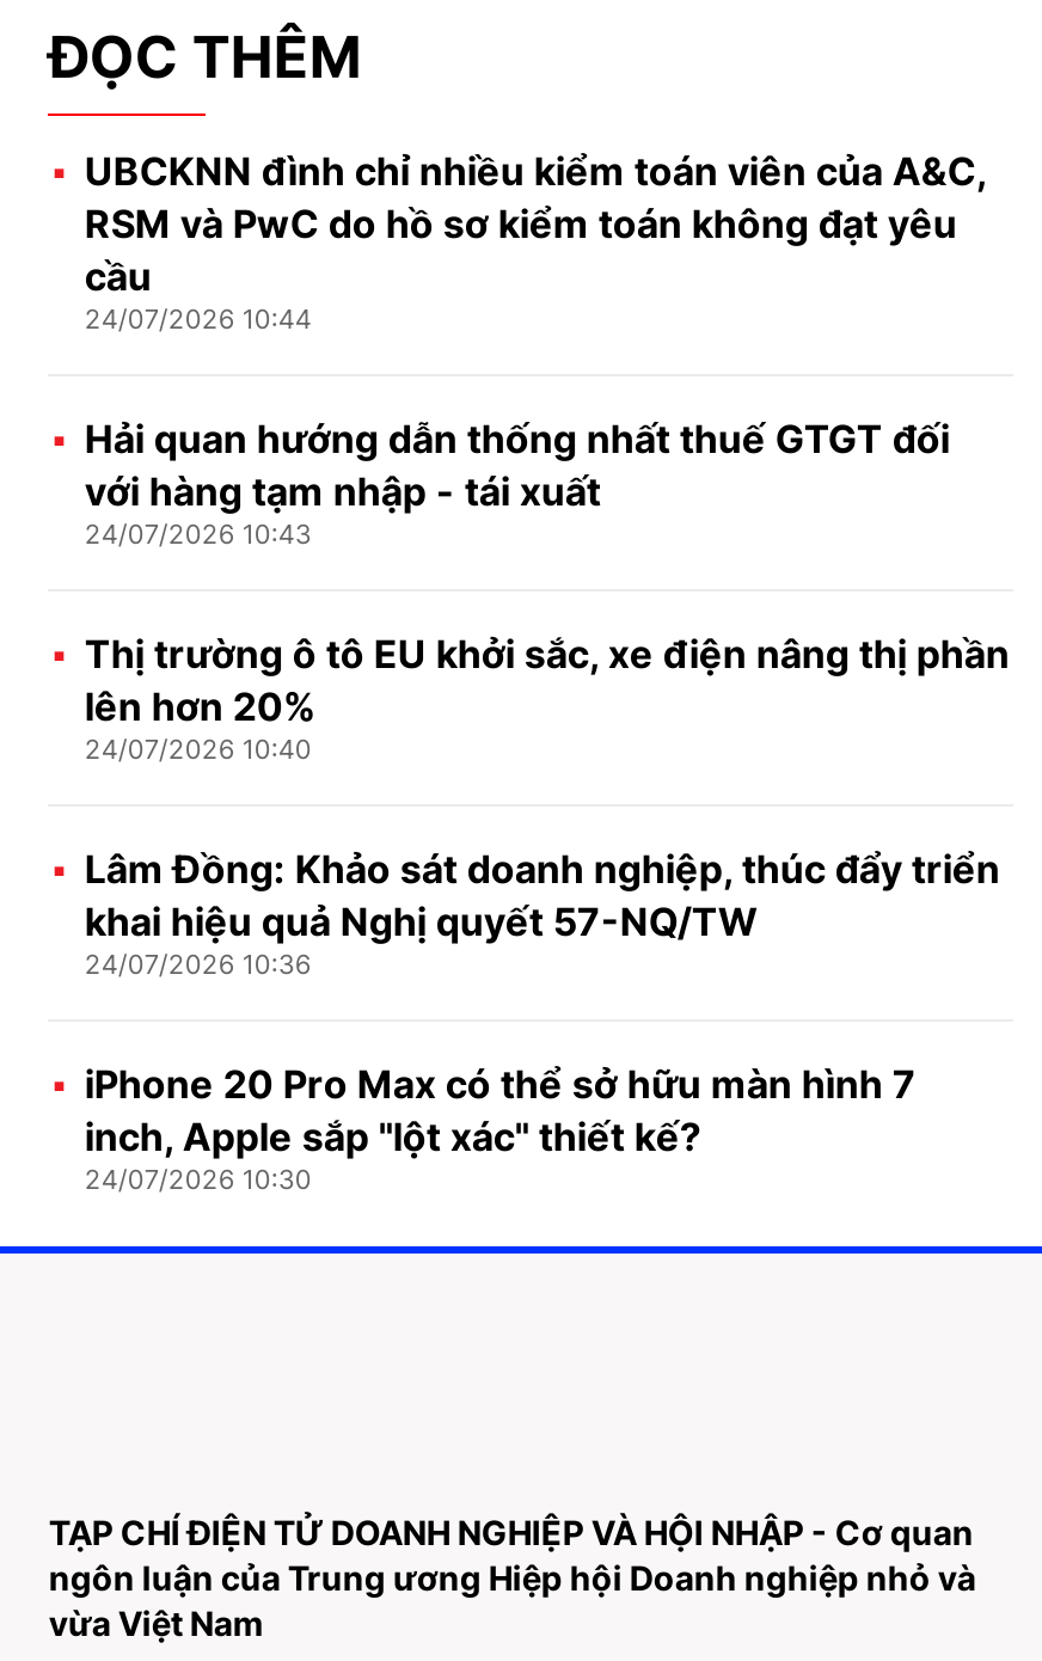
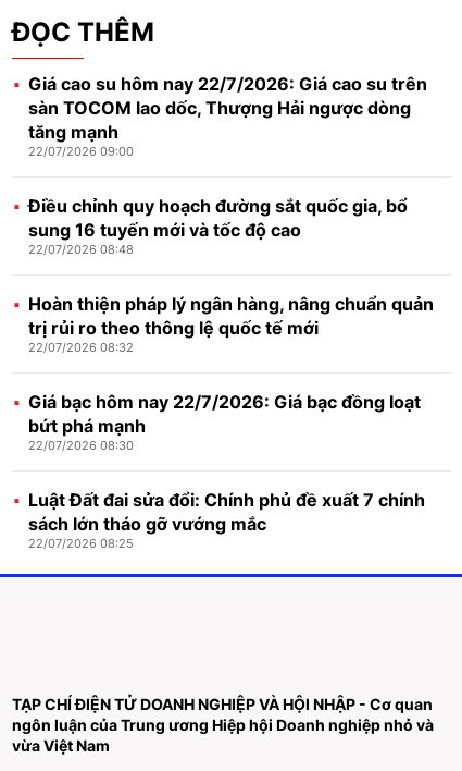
- UBCKNN đình chỉ nhiều kiểm toán viên của A&C,
- RSM và PwC do hồ sơ kiểm toán không đạt yêu
- cầu
- 24/07/2026 10:44
+ Giá cao su hôm nay 22/7/2026: Giá cao su trên
+ sàn TOCOM lao dốc, Thượng Hải ngược dòng
+ tăng mạnh
+ 22/07/2026 09:00

- Hải quan hướng dẫn thống nhất thuế GTGT đối
- với hàng tạm nhập - tái xuất
- 24/07/2026 10:43
+ Điều chỉnh quy hoạch đường sắt quốc gia, bổ
+ sung 16 tuyến mới và tốc độ cao
+ 22/07/2026 08:48

- Thị trường ô tô EU khởi sắc, xe điện nâng thị phần
- lên hơn 20%
- 24/07/2026 10:40
+ Hoàn thiện pháp lý ngân hàng, nâng chuẩn quản
+ trị rủi ro theo thông lệ quốc tế mới
+ 22/07/2026 08:32

- Lâm Đồng: Khảo sát doanh nghiệp, thúc đẩy triển
- khai hiệu quả Nghị quyết 57-NQ/TW
- 24/07/2026 10:36
+ Giá bạc hôm nay 22/7/2026: Giá bạc đồng loạt
+ bứt phá mạnh
+ 22/07/2026 08:30

- iPhone 20 Pro Max có thể sở hữu màn hình 7
- inch, Apple sắp "lột xác" thiết kế?
- 24/07/2026 10:30
+ Luật Đất đai sửa đổi: Chính phủ đề xuất 7 chính
+ sách lớn tháo gỡ vướng mắc
+ 22/07/2026 08:25
